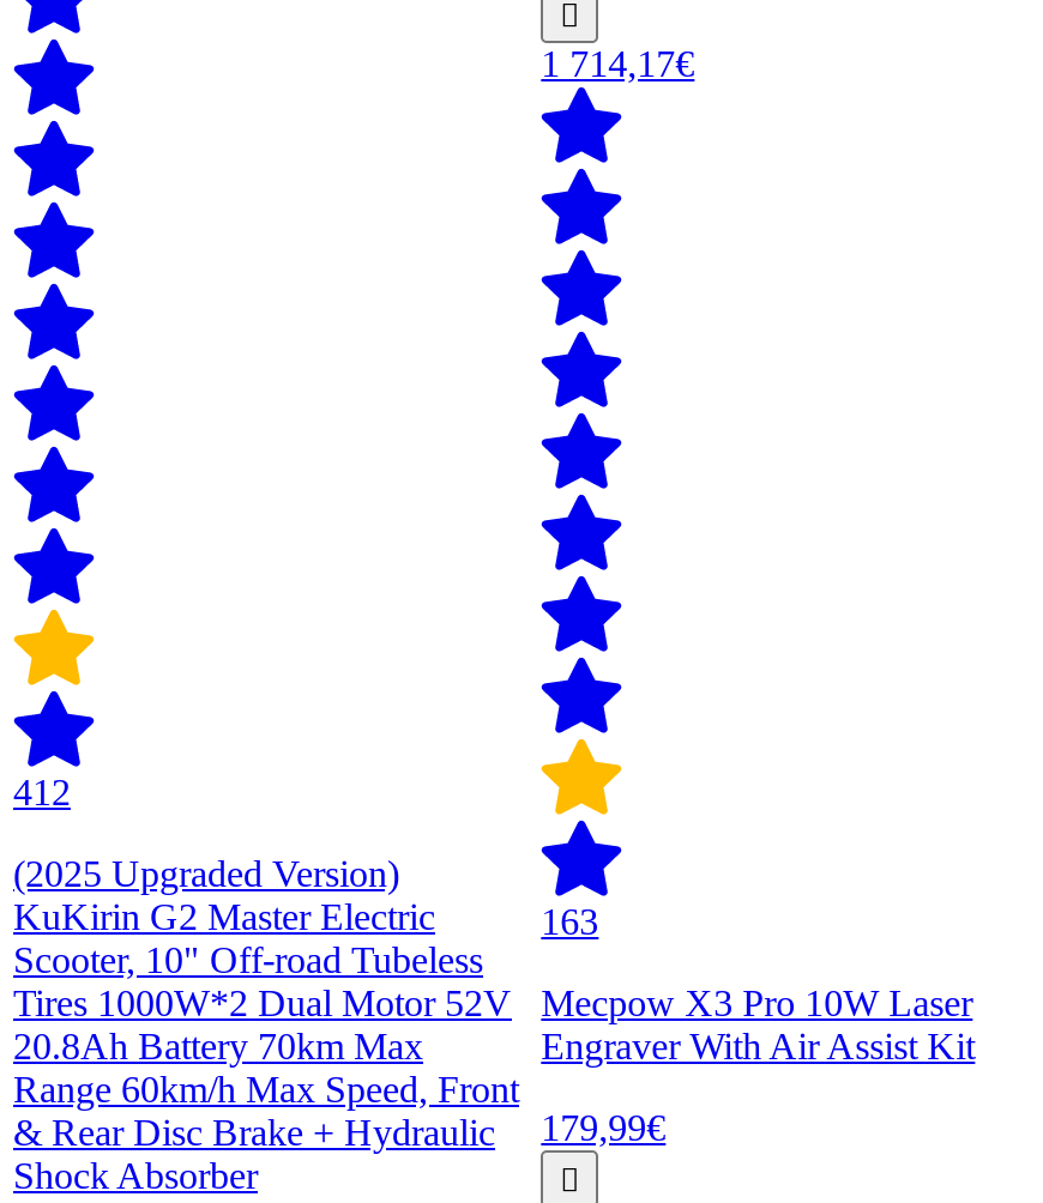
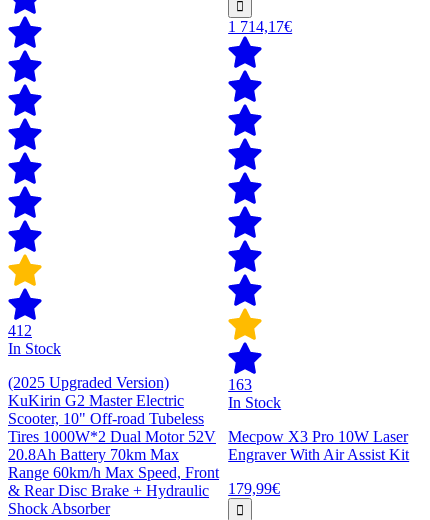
+ In Stock

+ In Stock
